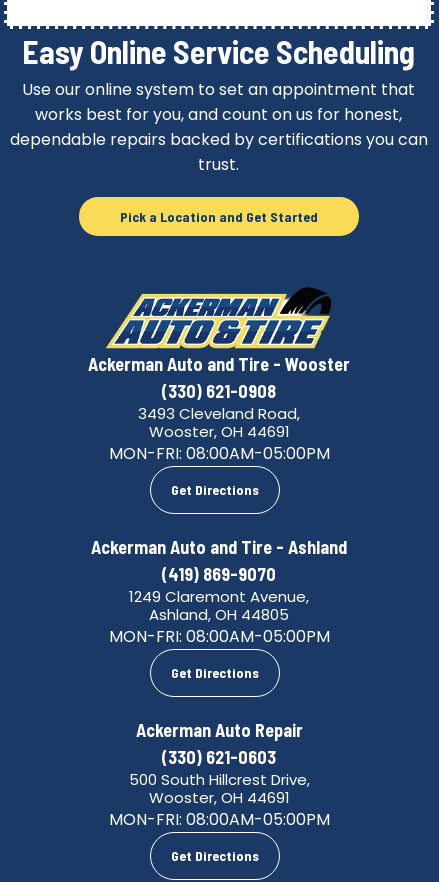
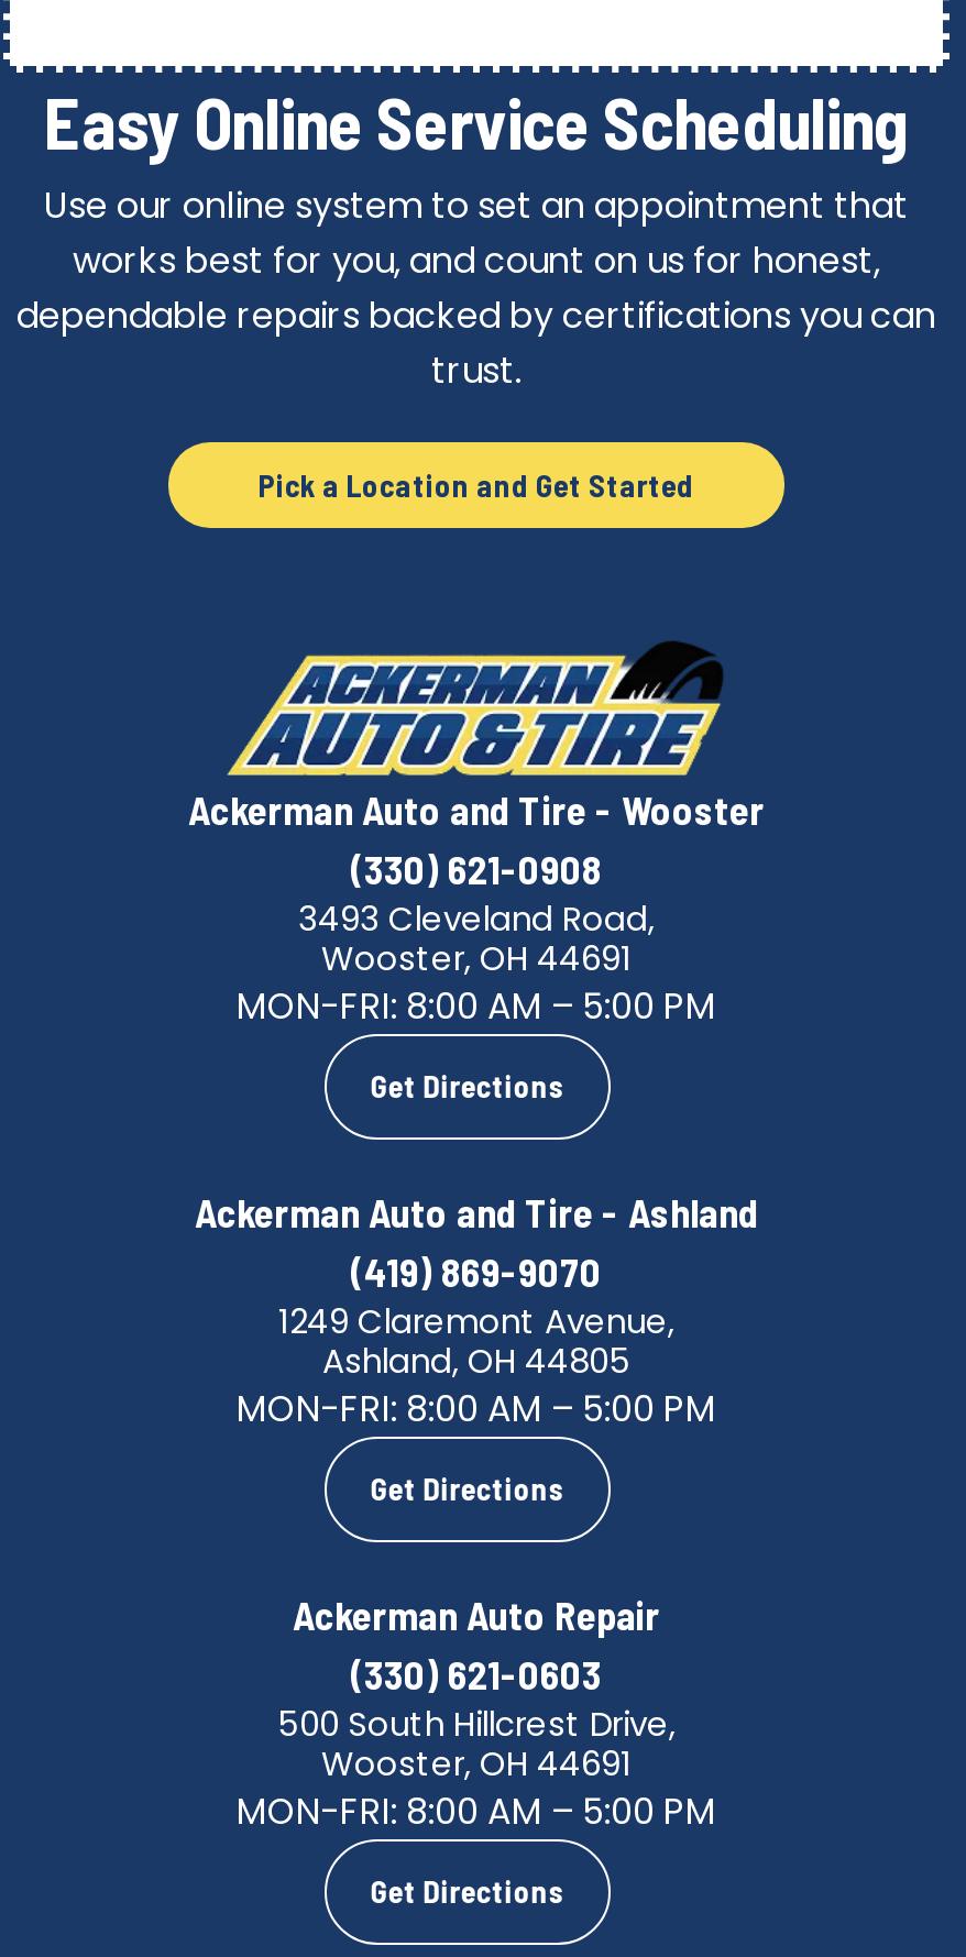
- MON-FRI: 08:00AM-05:00PM
+ MON-FRI: 8:00 AM – 5:00 PM

- MON-FRI: 08:00AM-05:00PM
+ MON-FRI: 8:00 AM – 5:00 PM

- MON-FRI: 08:00AM-05:00PM
+ MON-FRI: 8:00 AM – 5:00 PM
